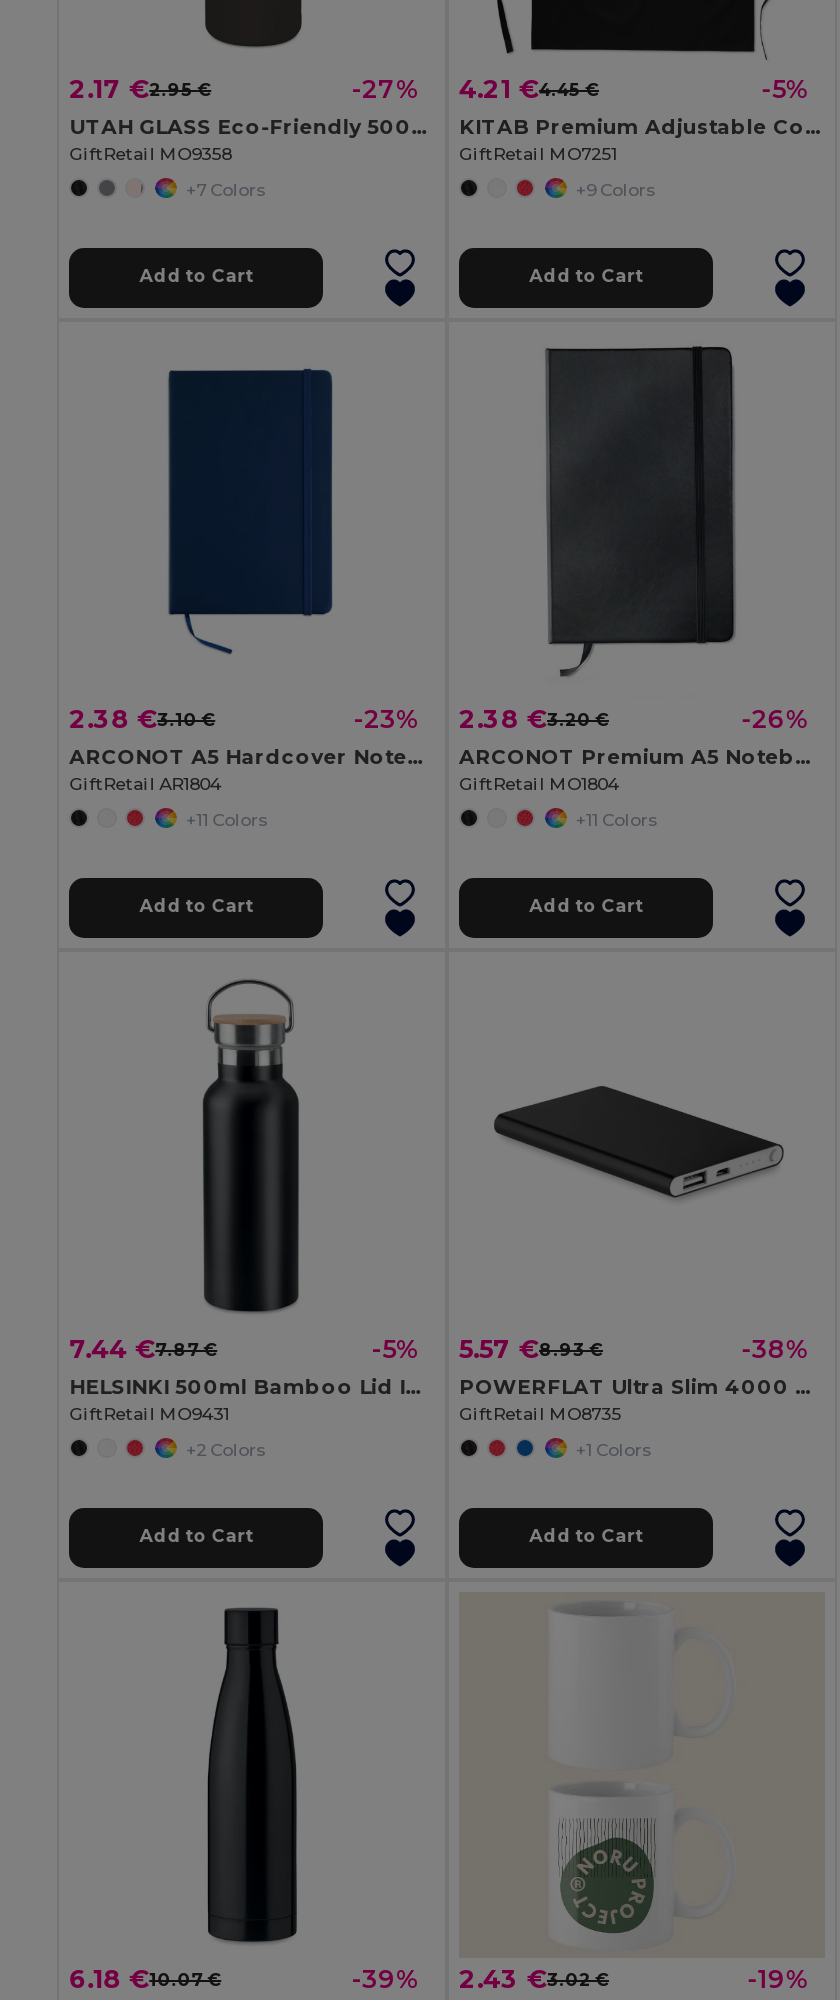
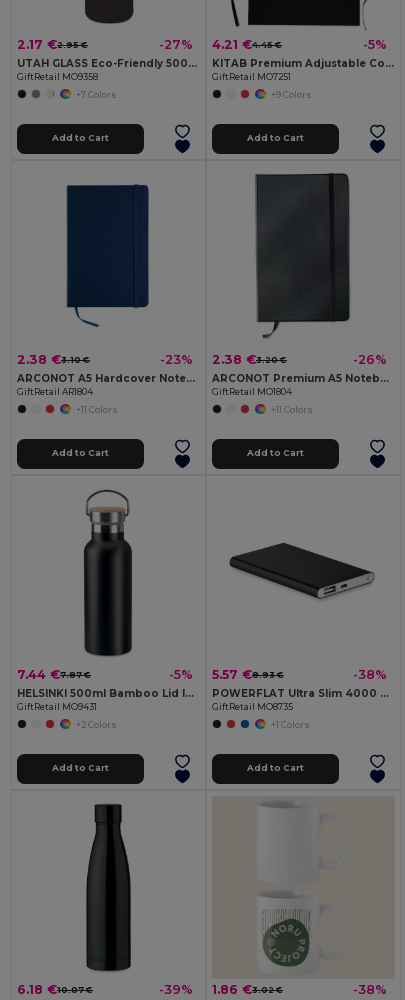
- -39% 2.43 €3.02 €
+ -39% 1.86 €3.02 €

- -19%
+ -38%
